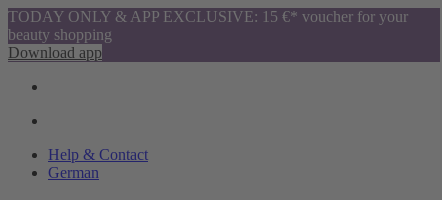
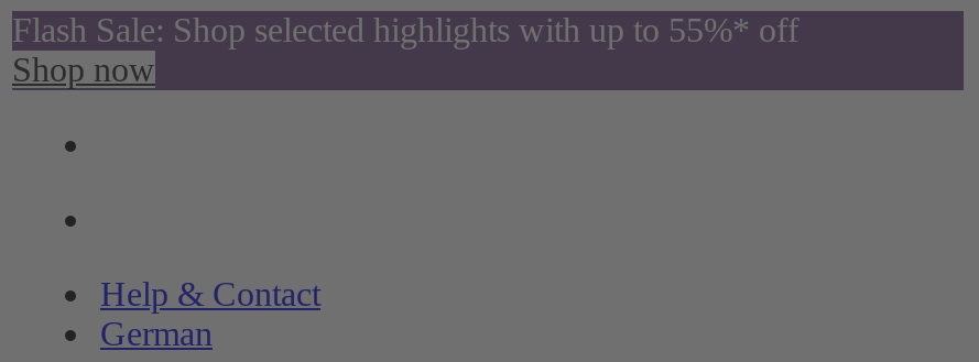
- TODAY ONLY & APP EXCLUSIVE: 15 €* voucher for your
- beauty shopping
- Download app
+ Flash Sale: Shop selected highlights with up to 55%* off
+ Shop now
